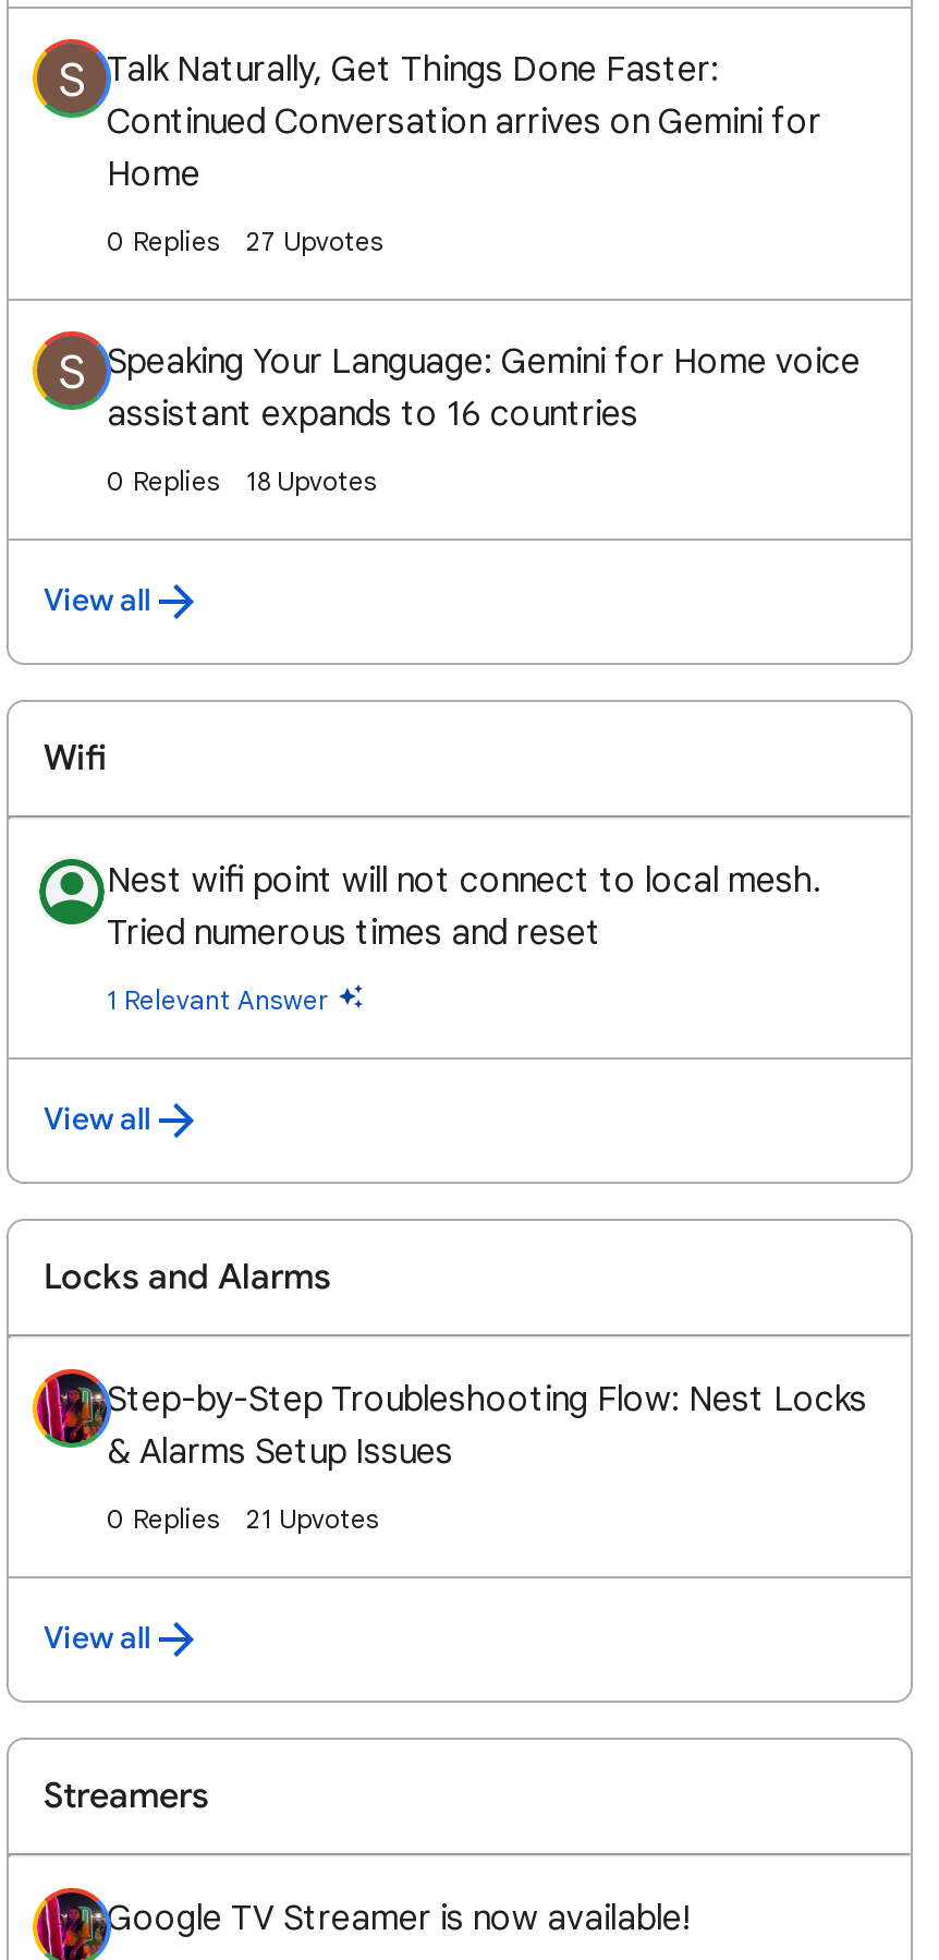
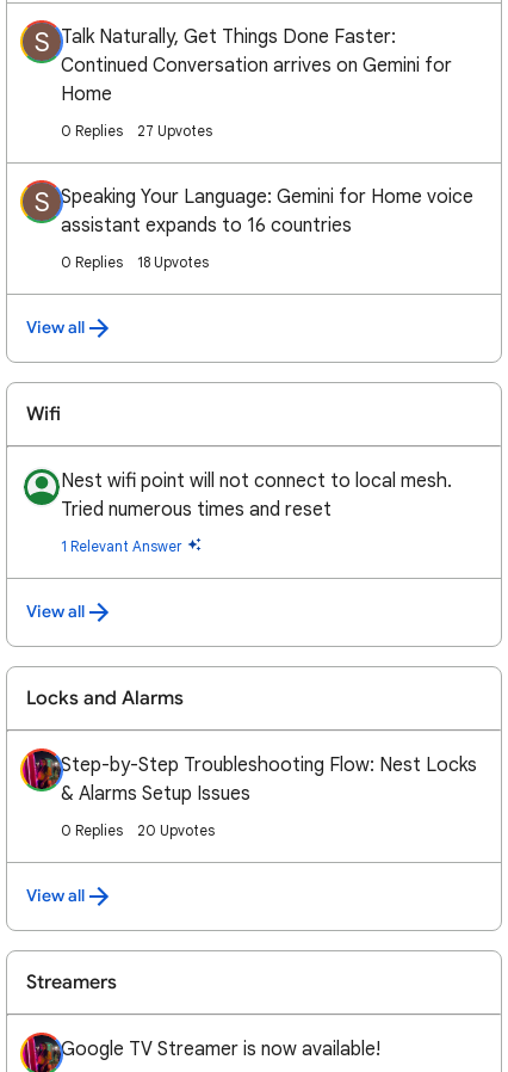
- 21 Upvotes
+ 20 Upvotes
